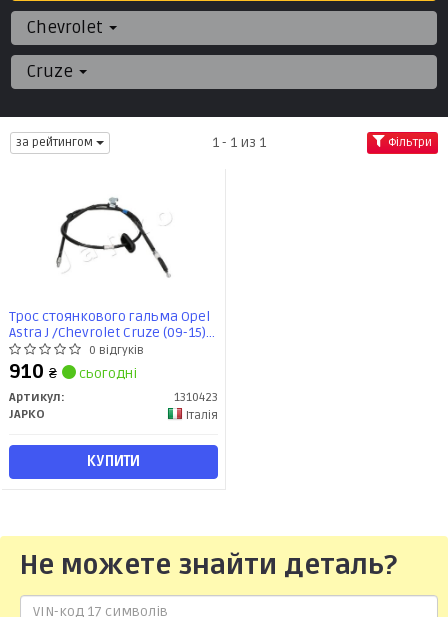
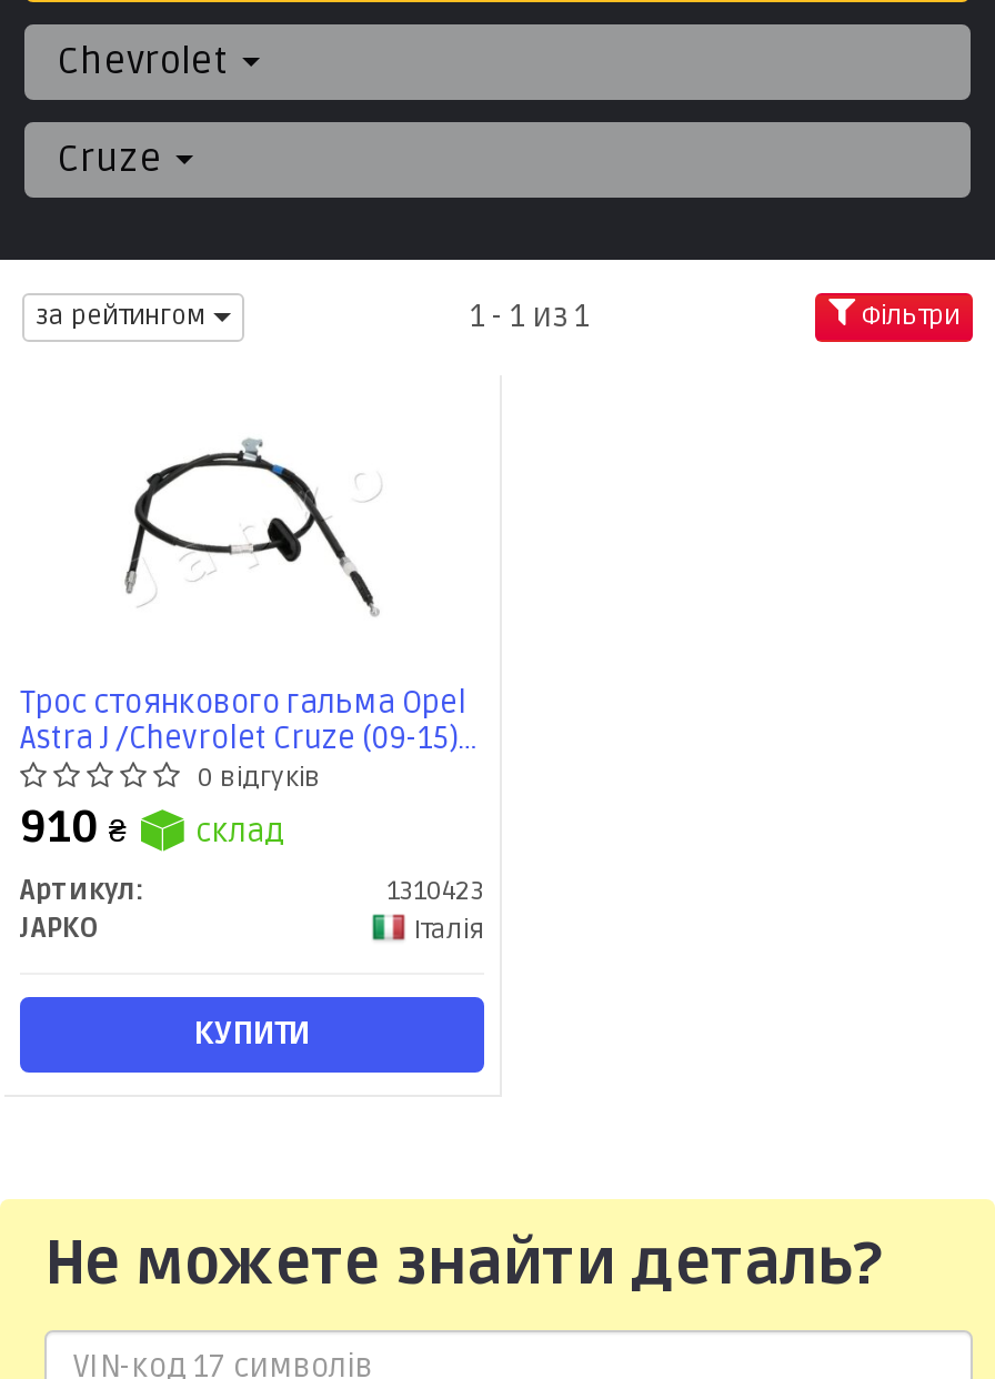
- сьогодні
+ склад
